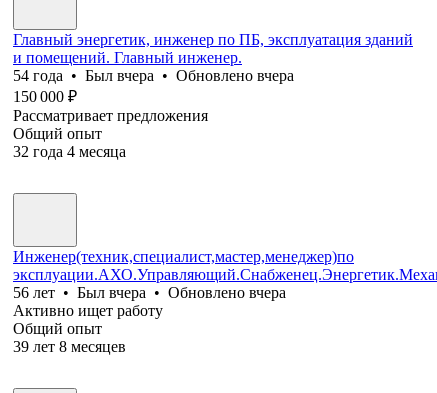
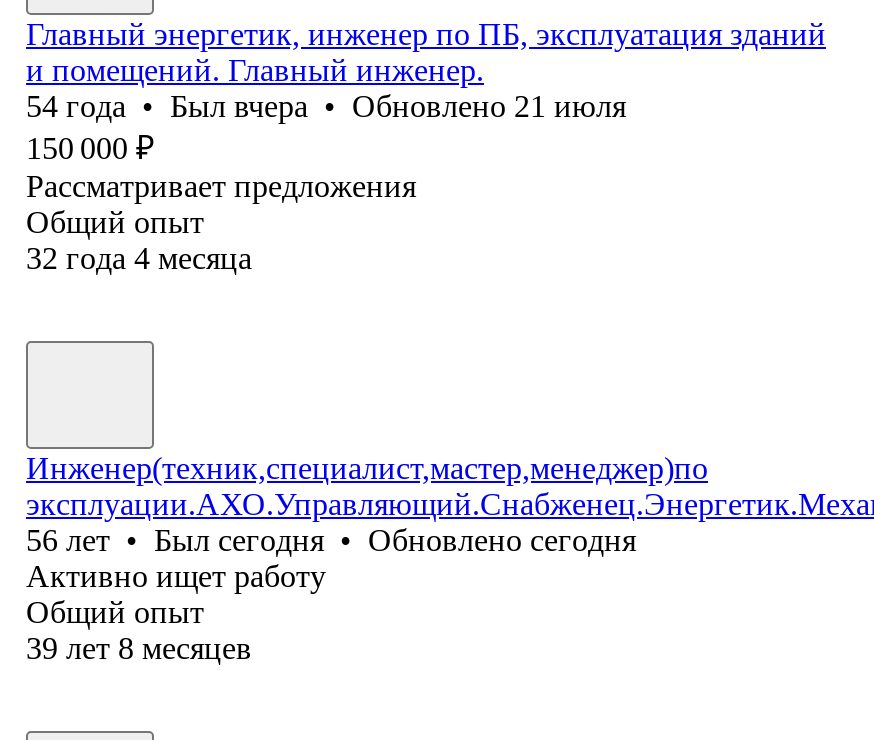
- 54 года • Был вчера • Обновлено вчера
+ 54 года • Был вчера • Обновлено 21 июля

- 56 лет • Был вчера • Обновлено вчера
+ 56 лет • Был сегодня • Обновлено сегодня
